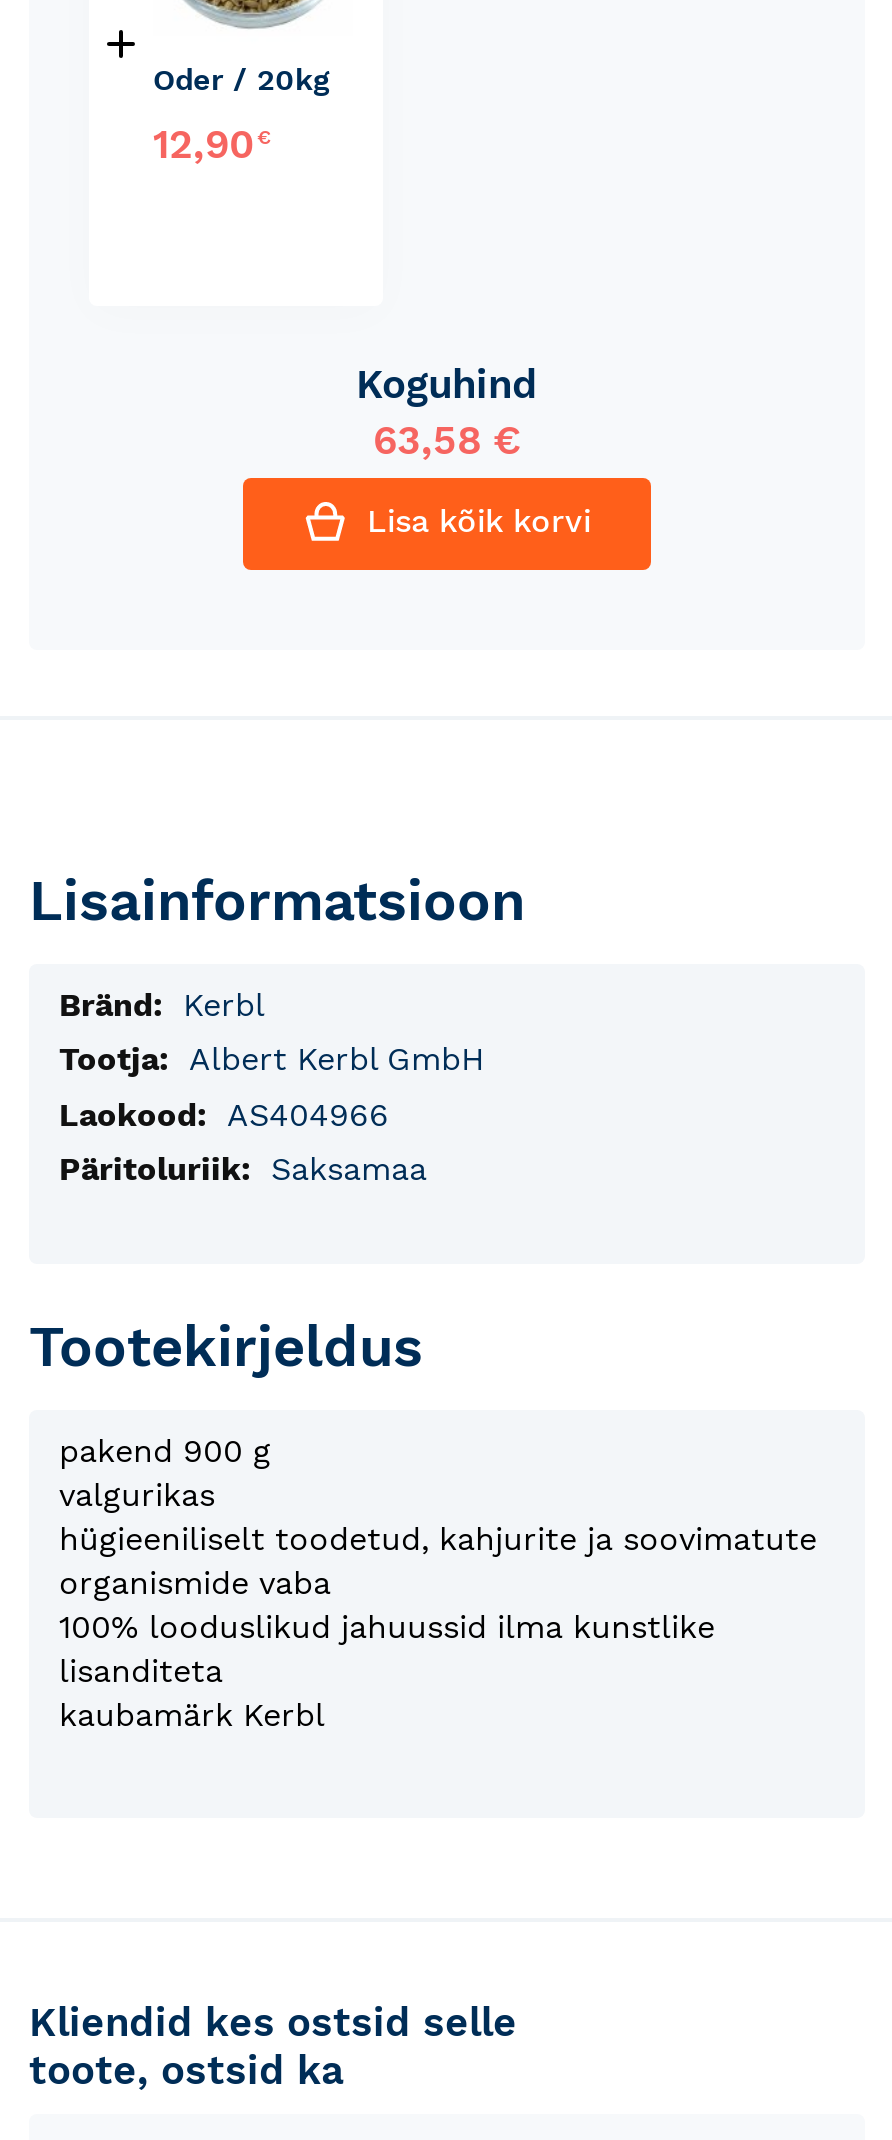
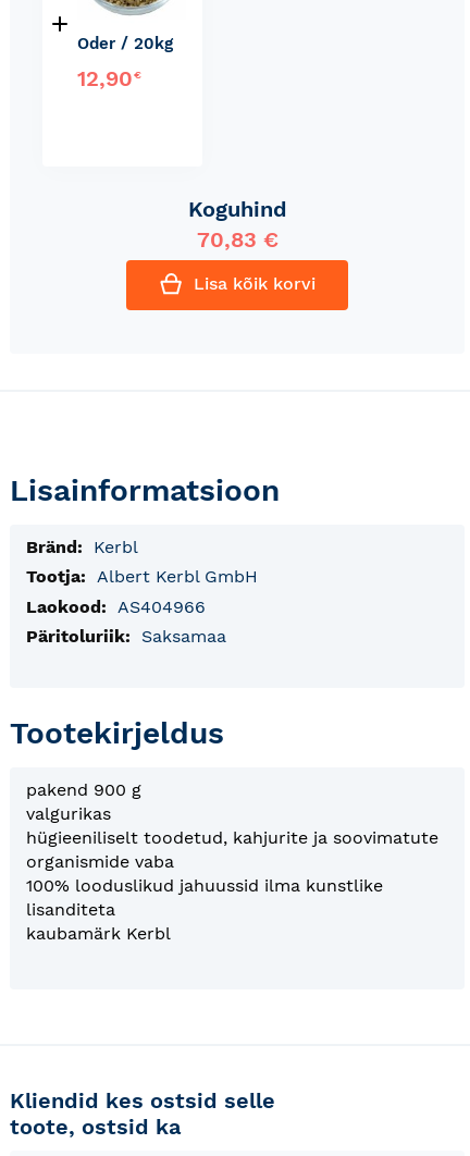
- 63,58 €
+ 70,83 €
